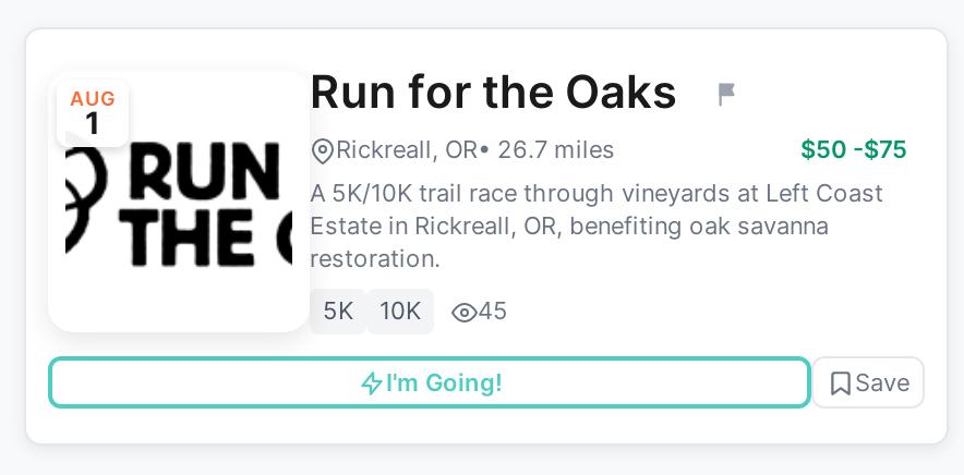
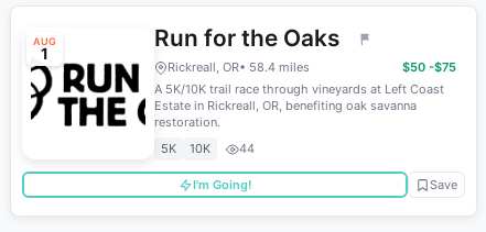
- Rickreall, OR• 26.7 miles
+ Rickreall, OR• 58.4 miles

- 5K 10K 45
+ 5K 10K 44
